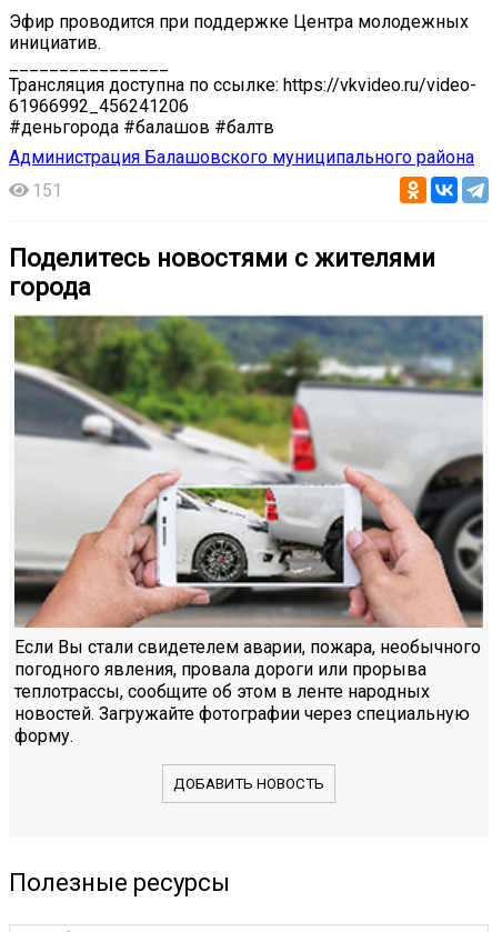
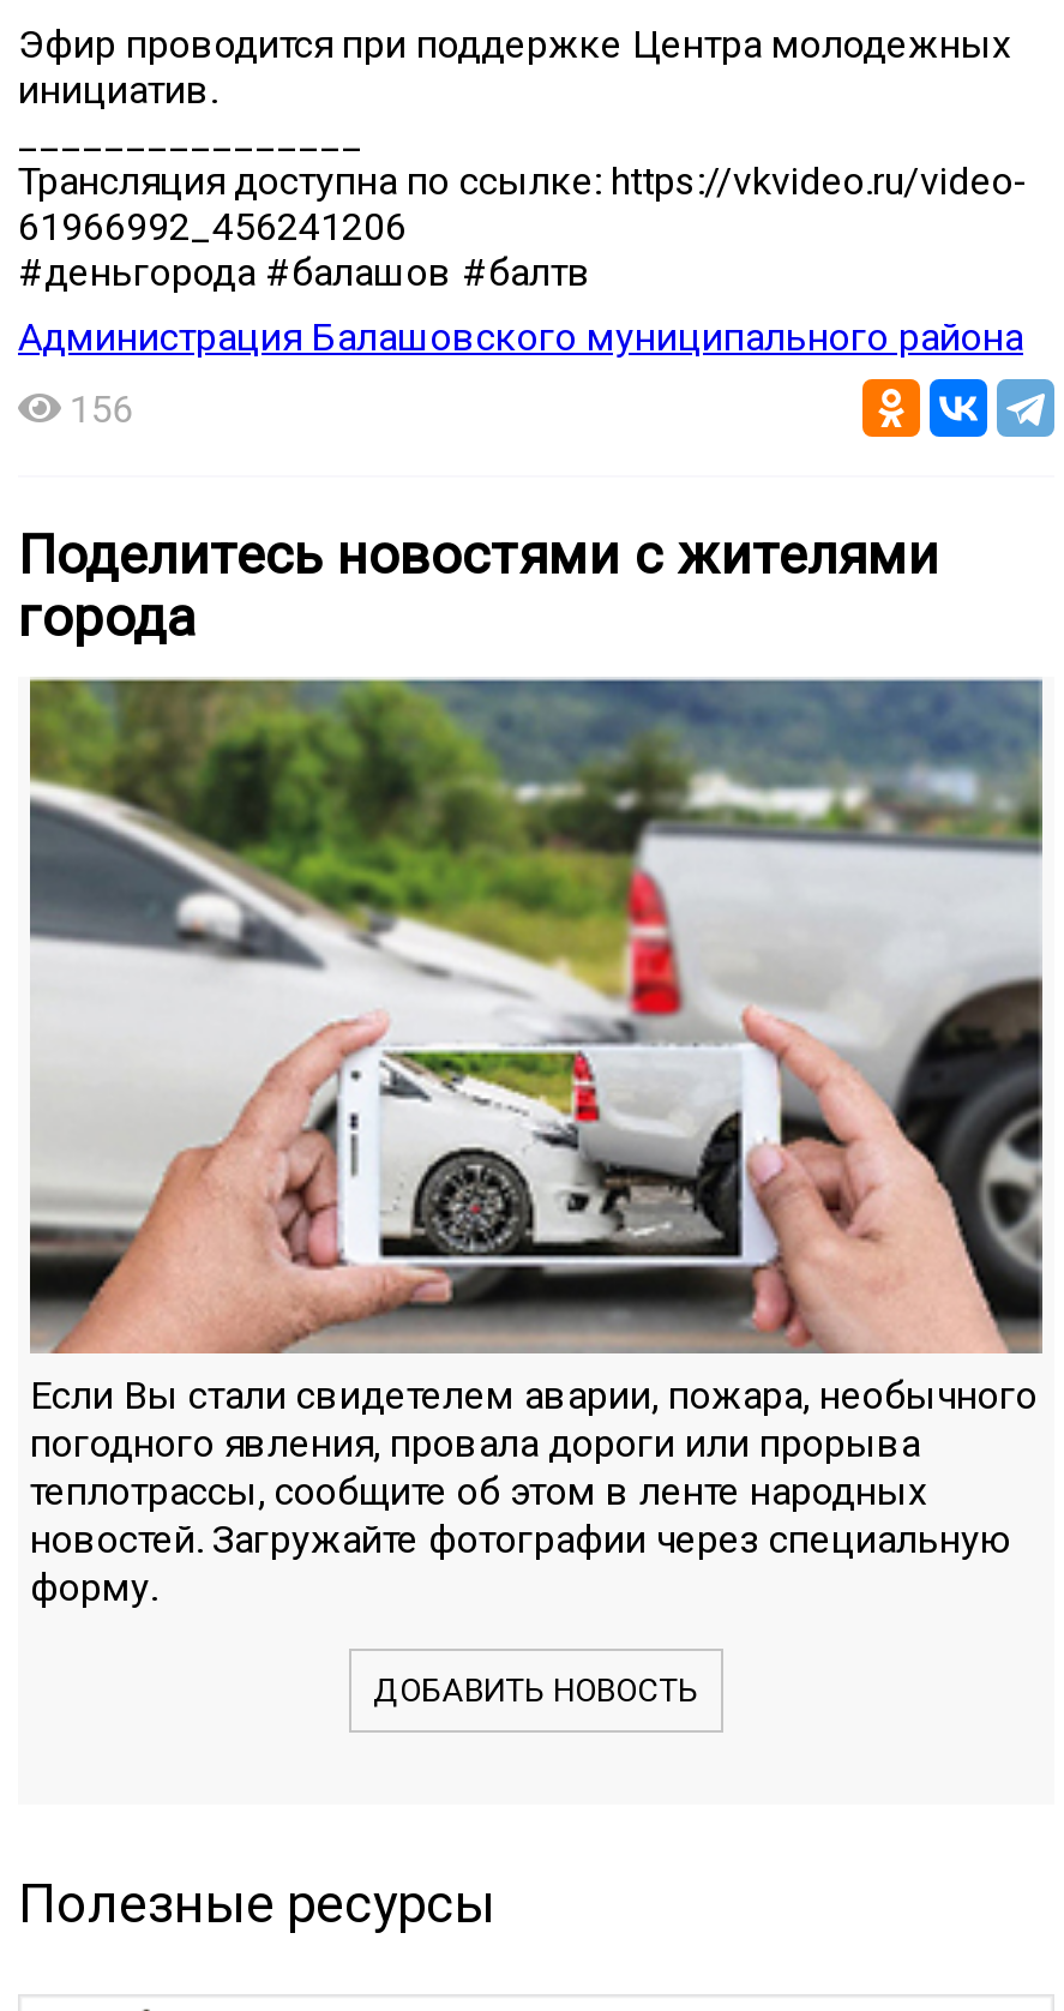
- 151
+ 156
